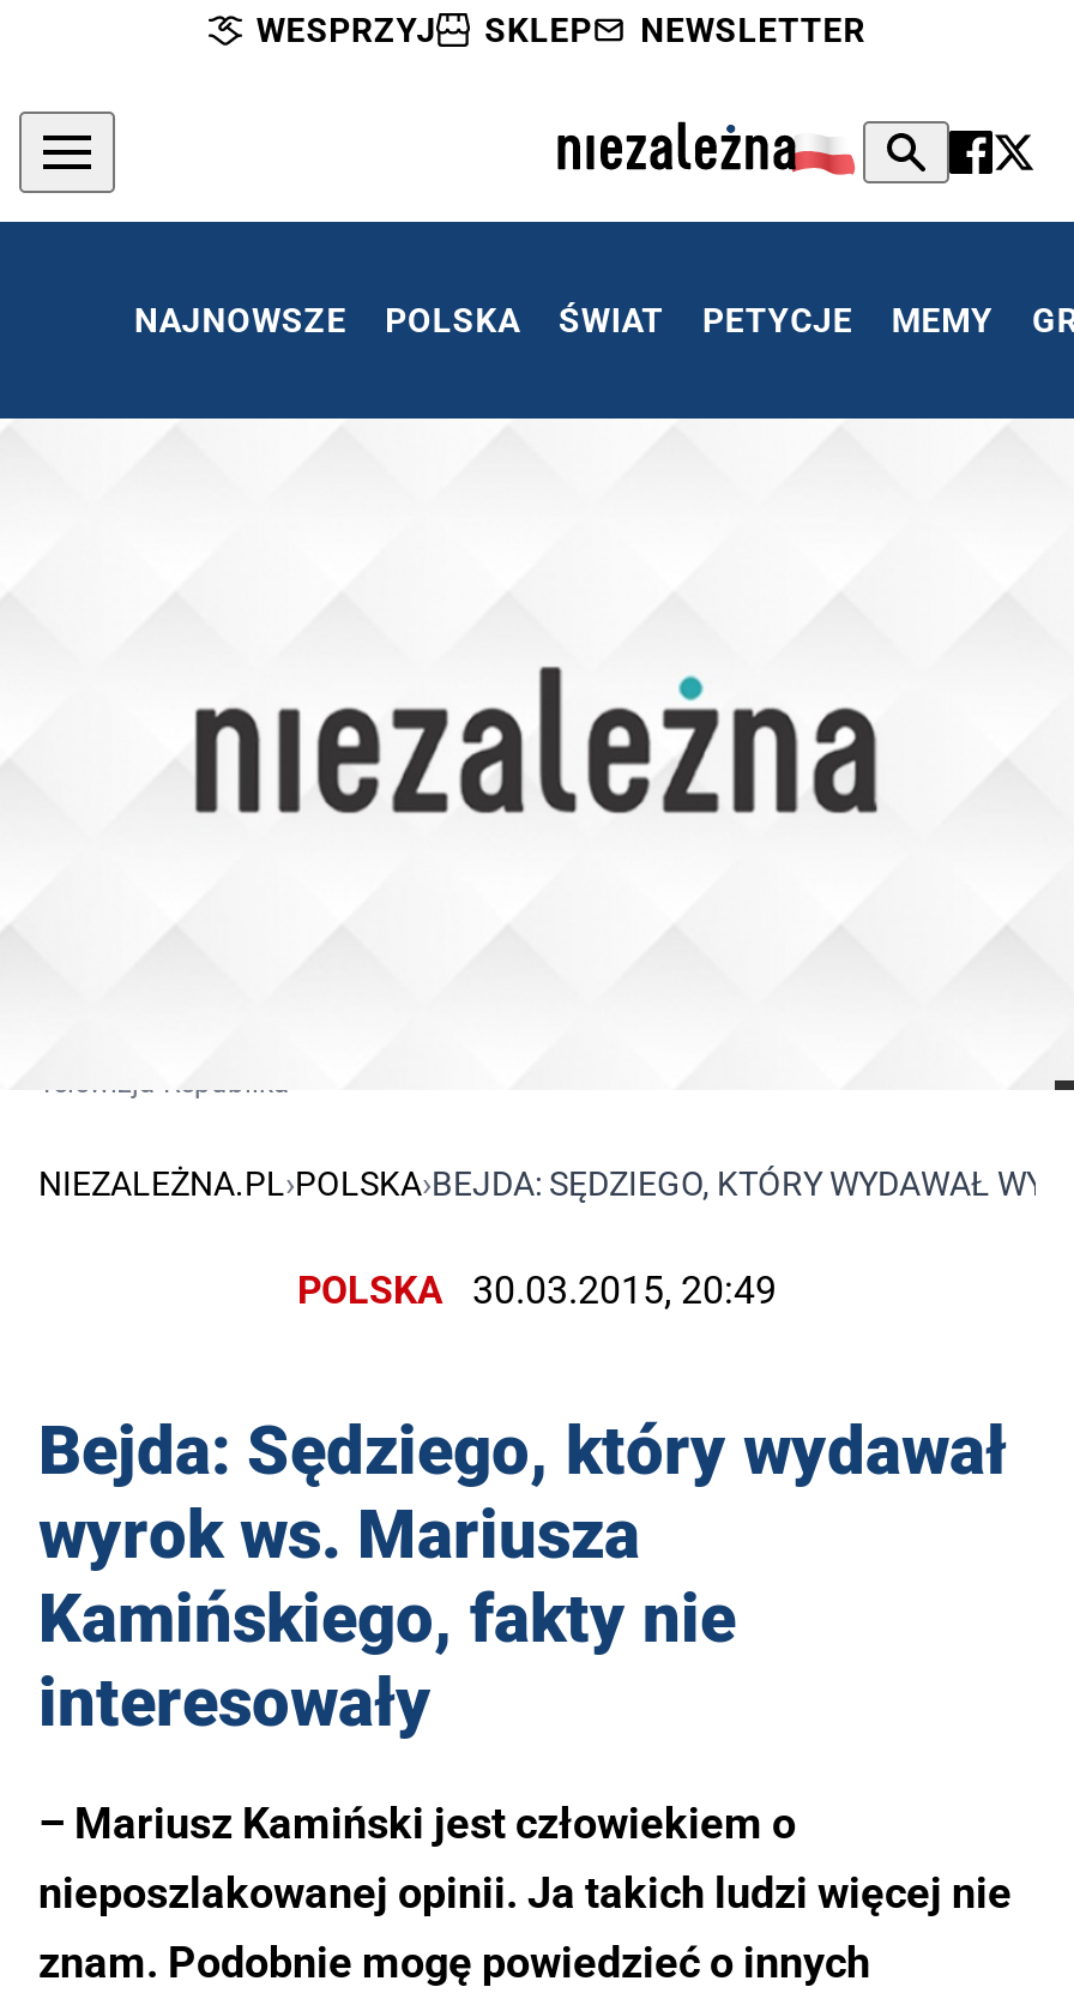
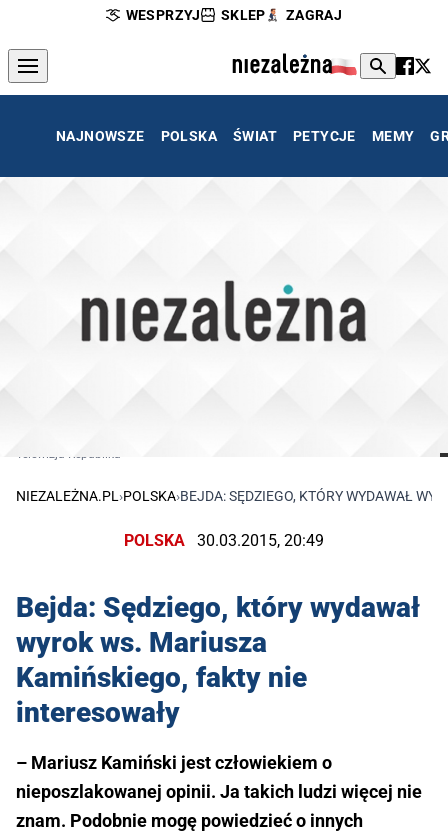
- NEWSLETTER
+ ZAGRAJ
